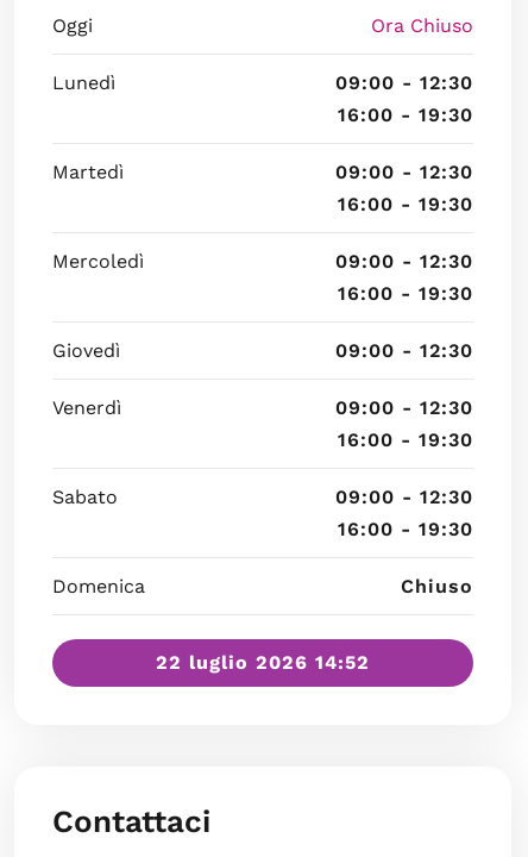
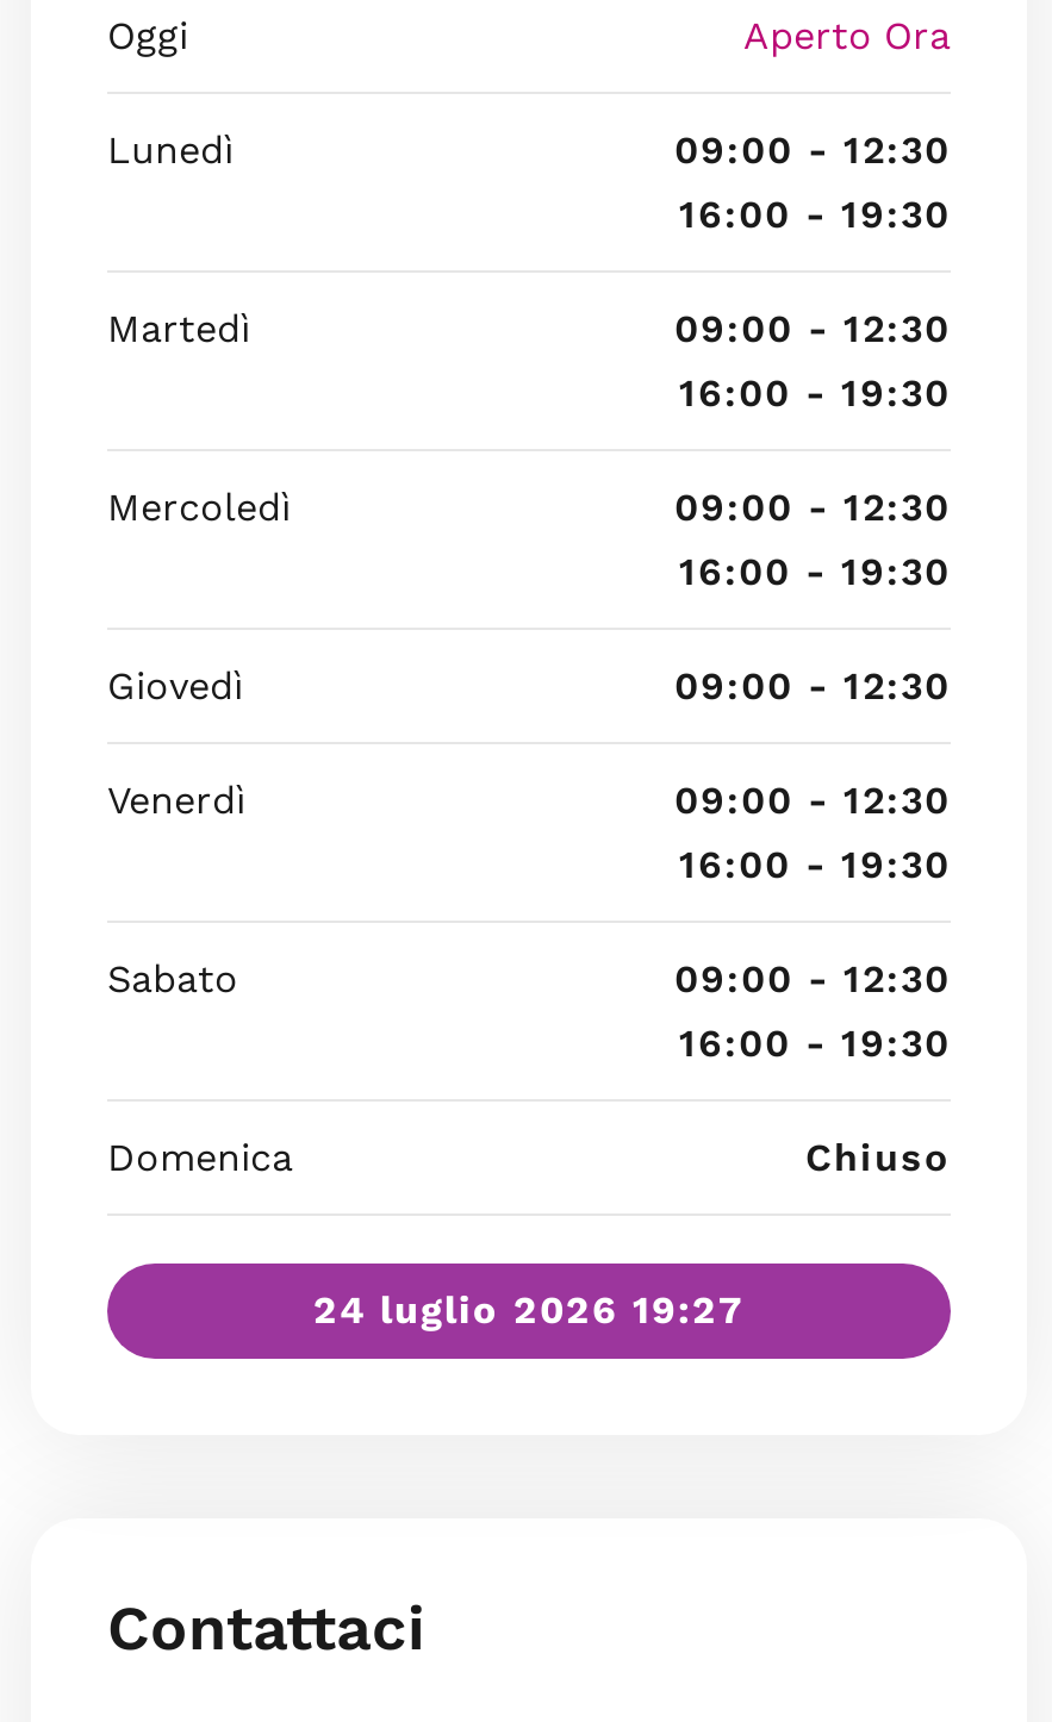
- Ora Chiuso
+ Aperto Ora

- 22 luglio 2026 14:52
+ 24 luglio 2026 19:27
